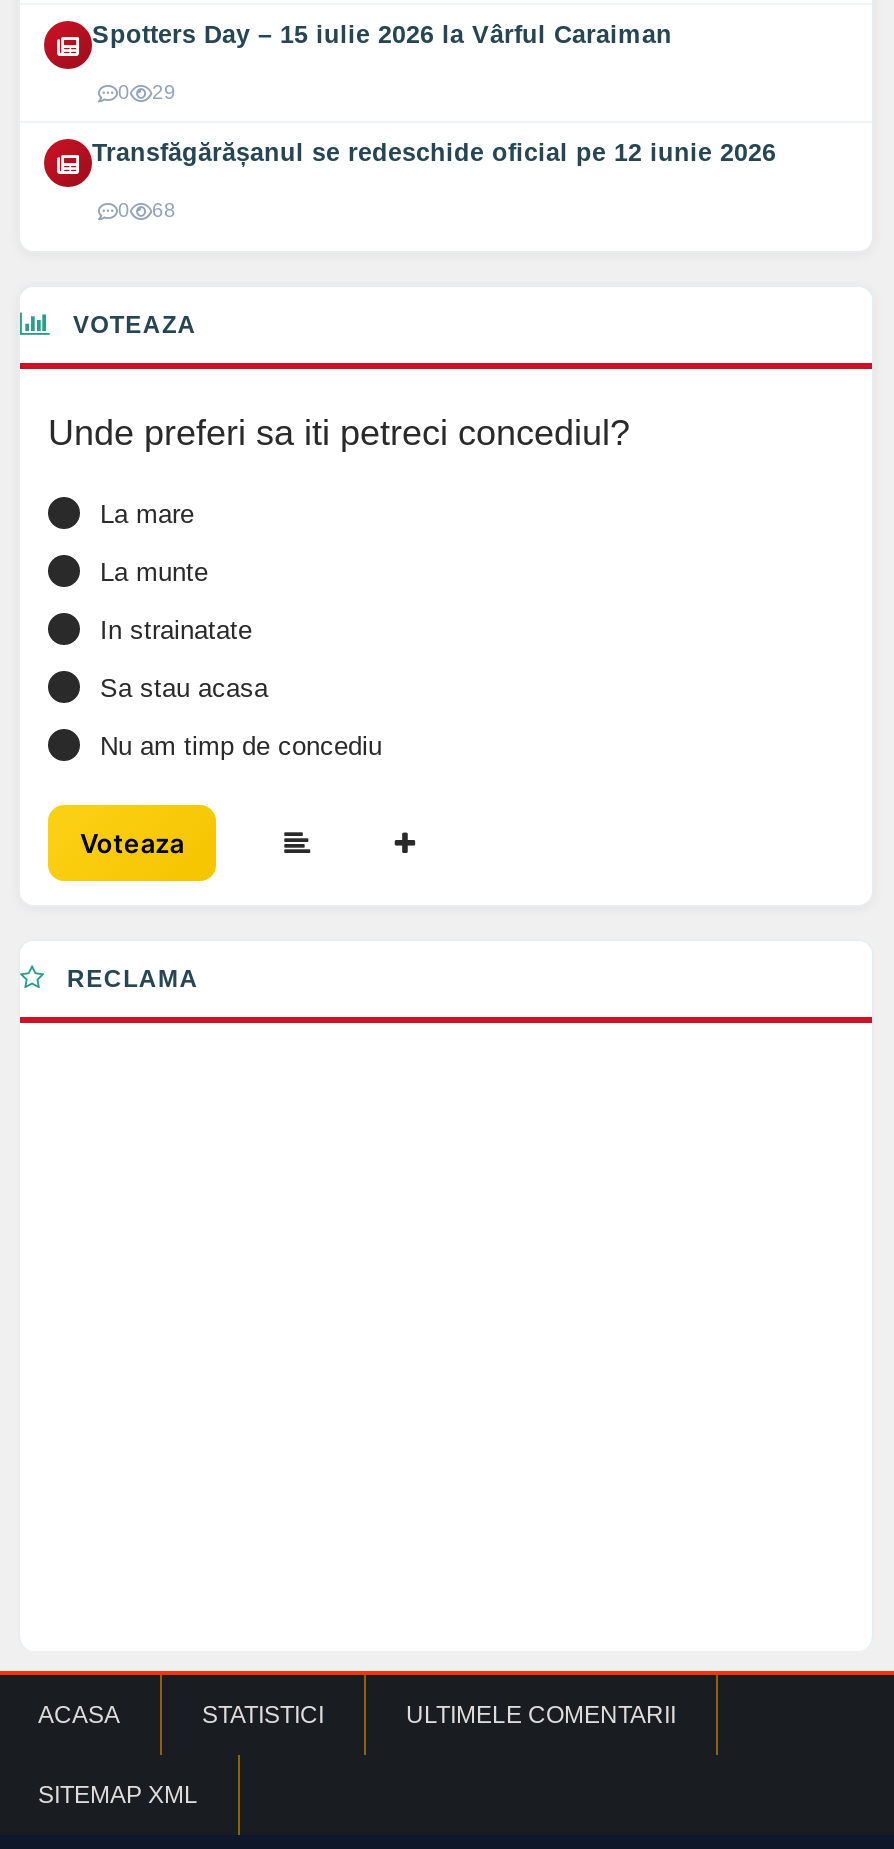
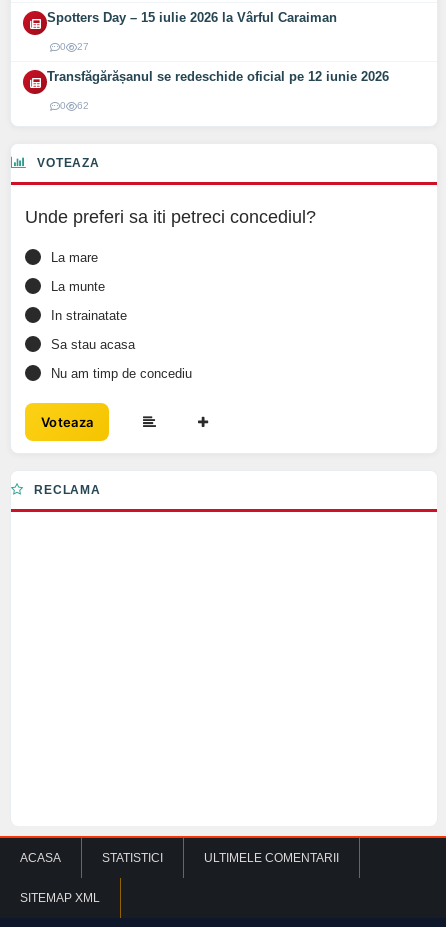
- 0 29
+ 0 27

- 0 68
+ 0 62
